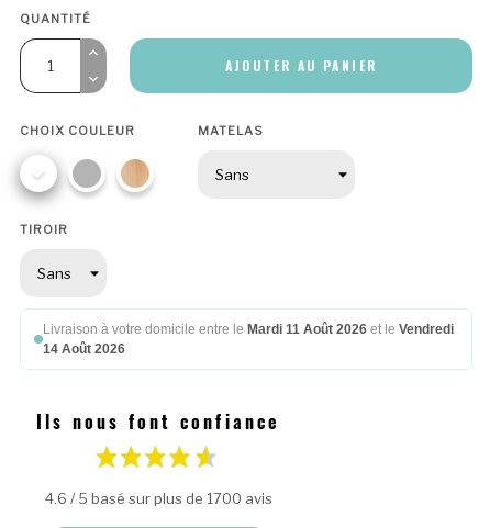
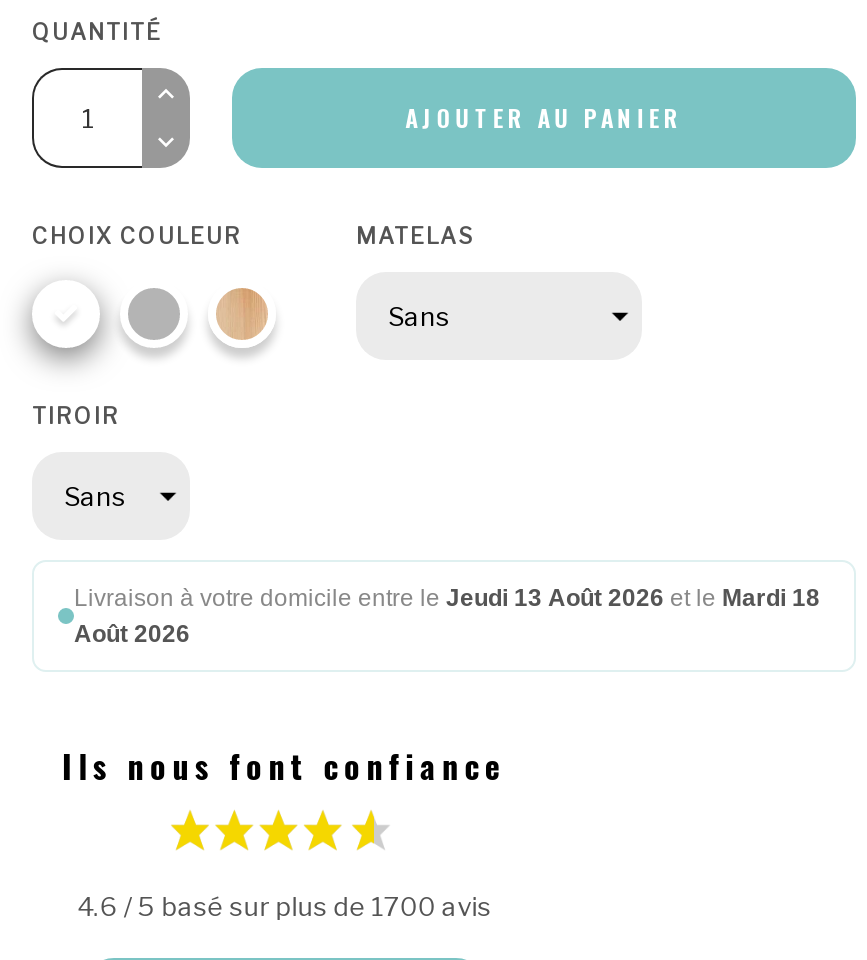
- Livraison à votre domicile entre le Mardi 11 Août 2026 et le Vendredi
- 14 Août 2026
+ Livraison à votre domicile entre le Jeudi 13 Août 2026 et le Mardi 18
+ Août 2026
